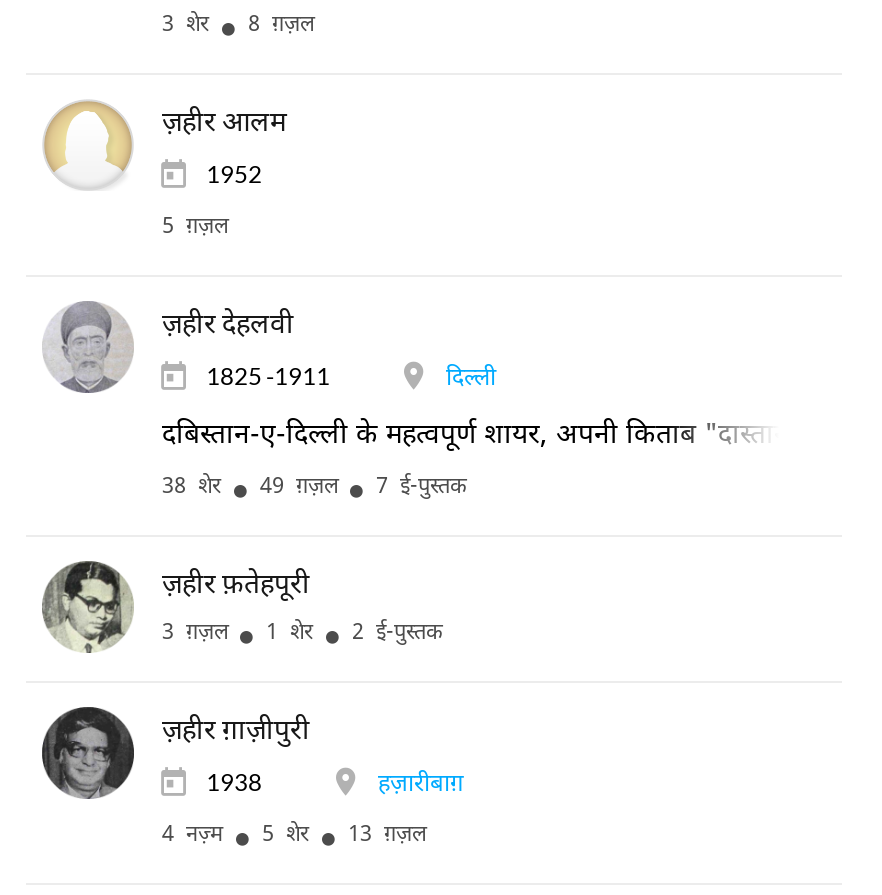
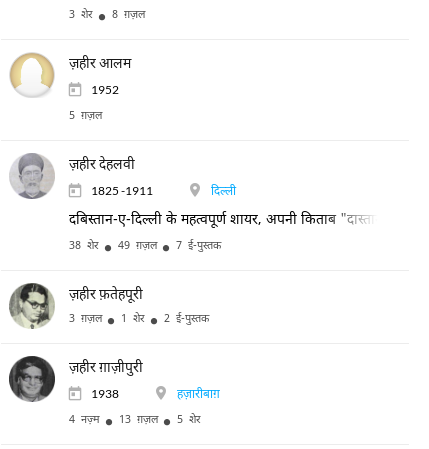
- 5 शेर

+ 5 शेर
